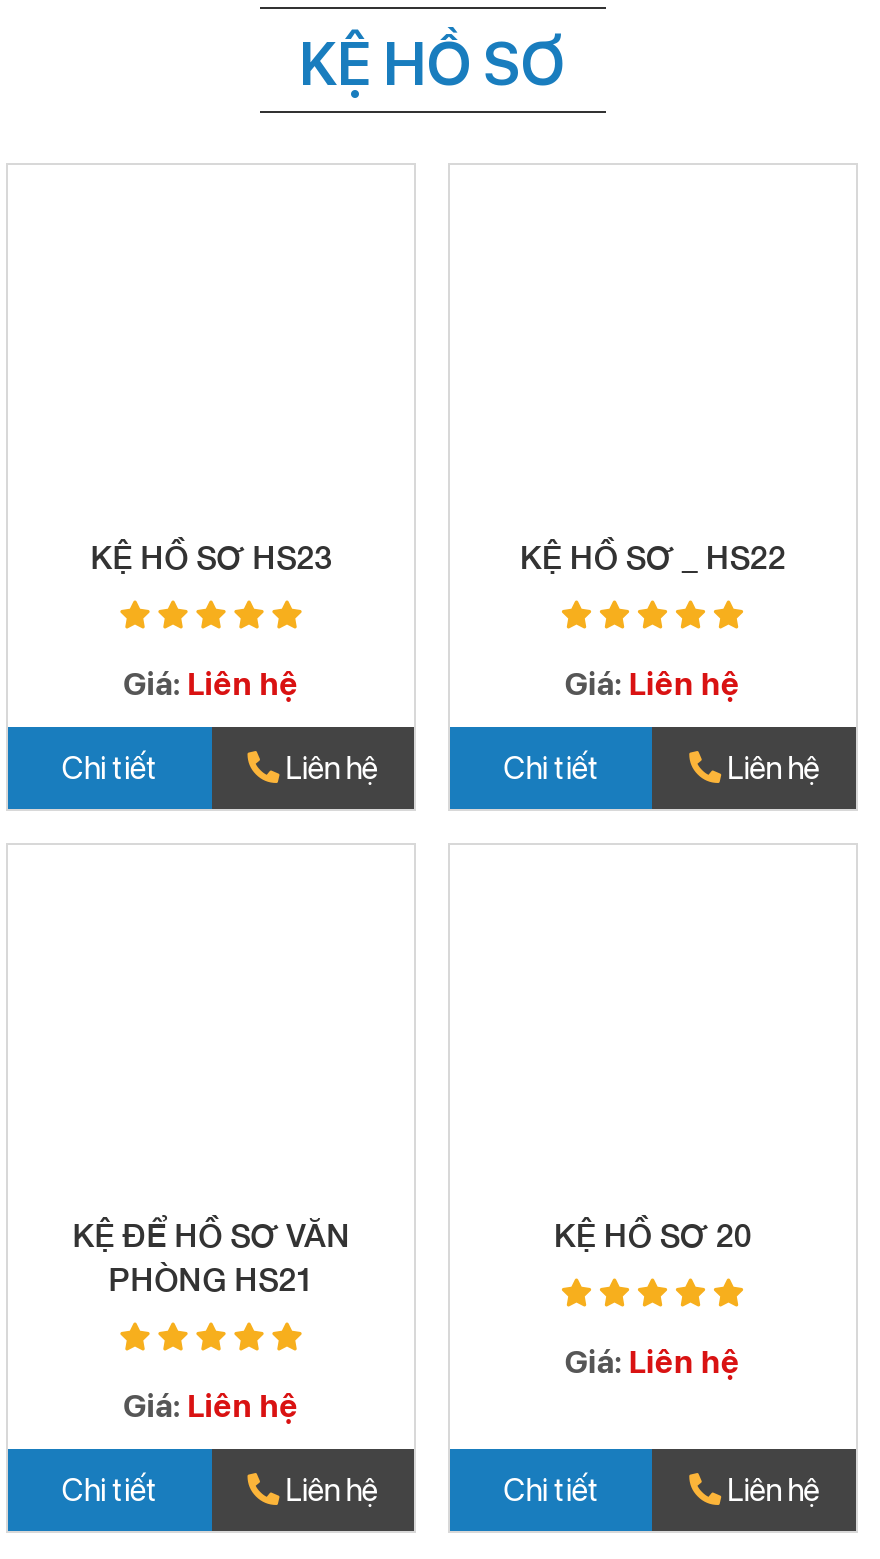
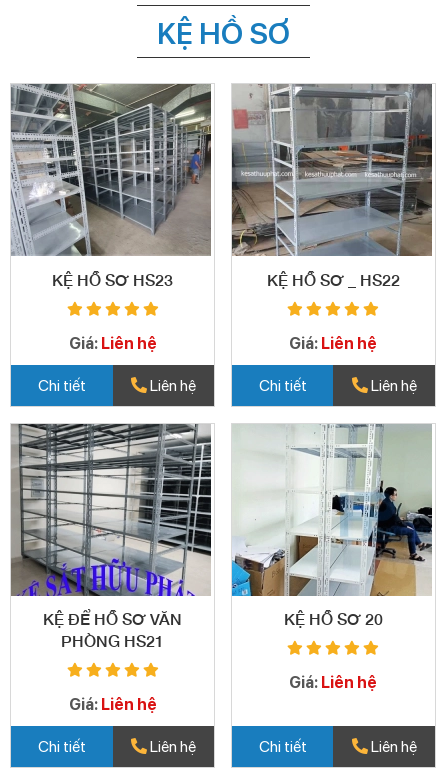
+ [image]

+ [image]

+ [image]

+ [image]
